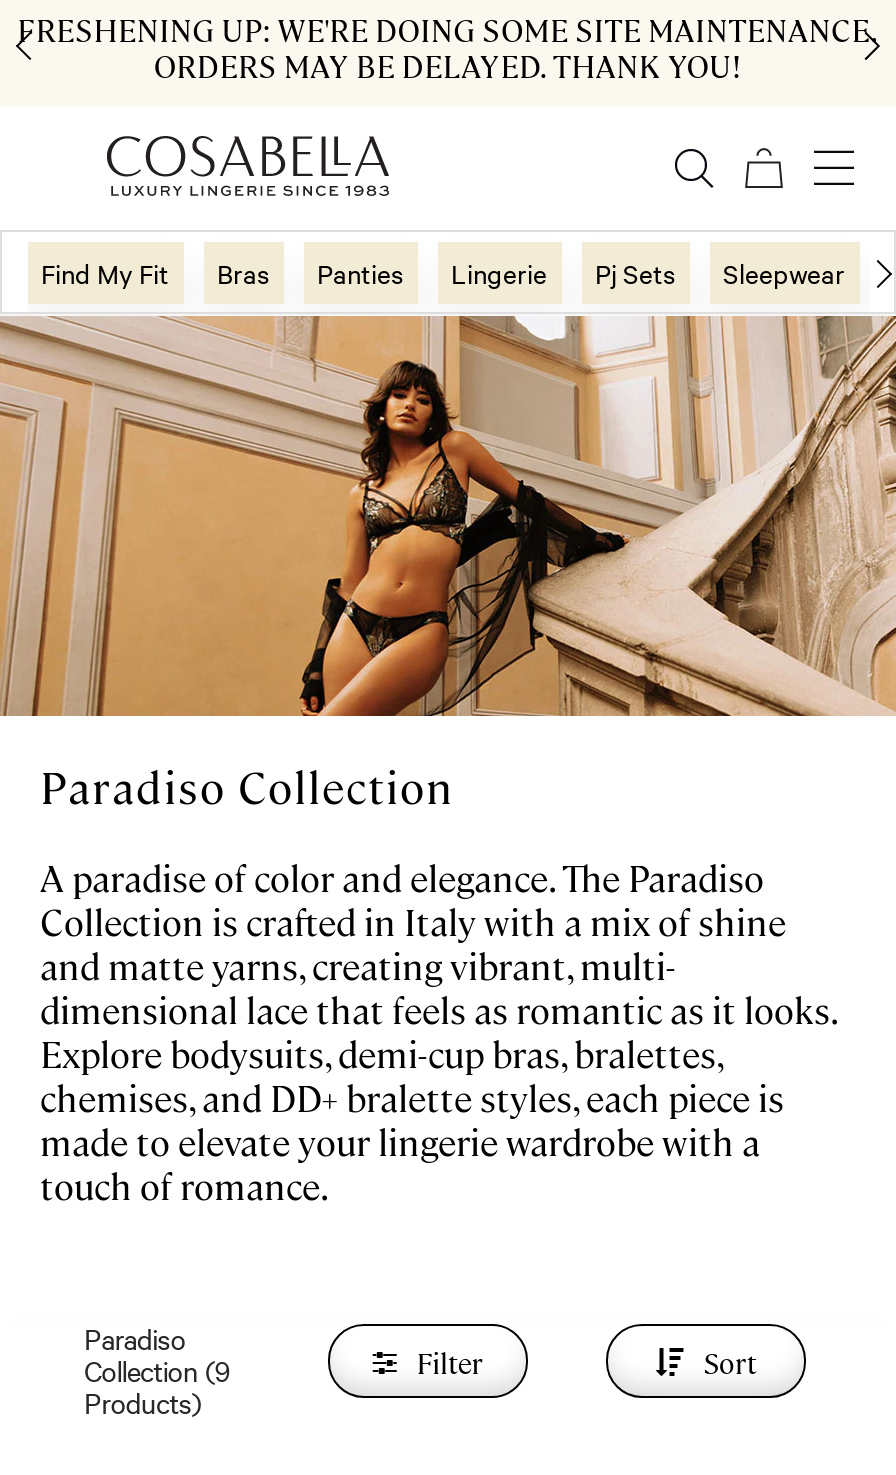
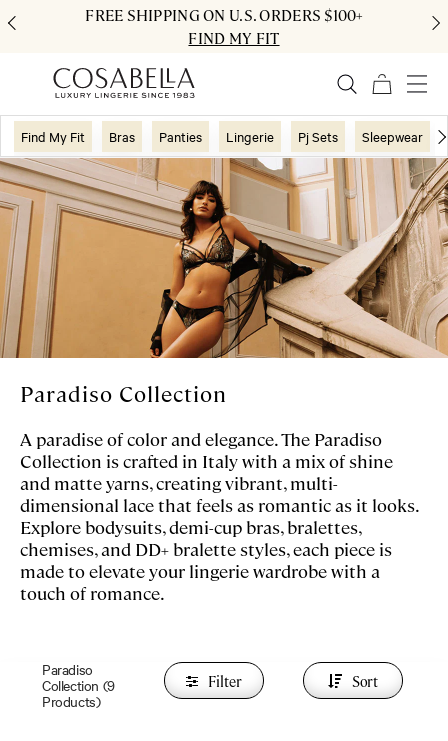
- FRESHENING UP: WE'RE DOING SOME SITE MAINTENANCE.
- ORDERS MAY BE DELAYED. THANK YOU!
+ FREE SHIPPING ON U.S. ORDERS $100+
+ FIND MY FIT
